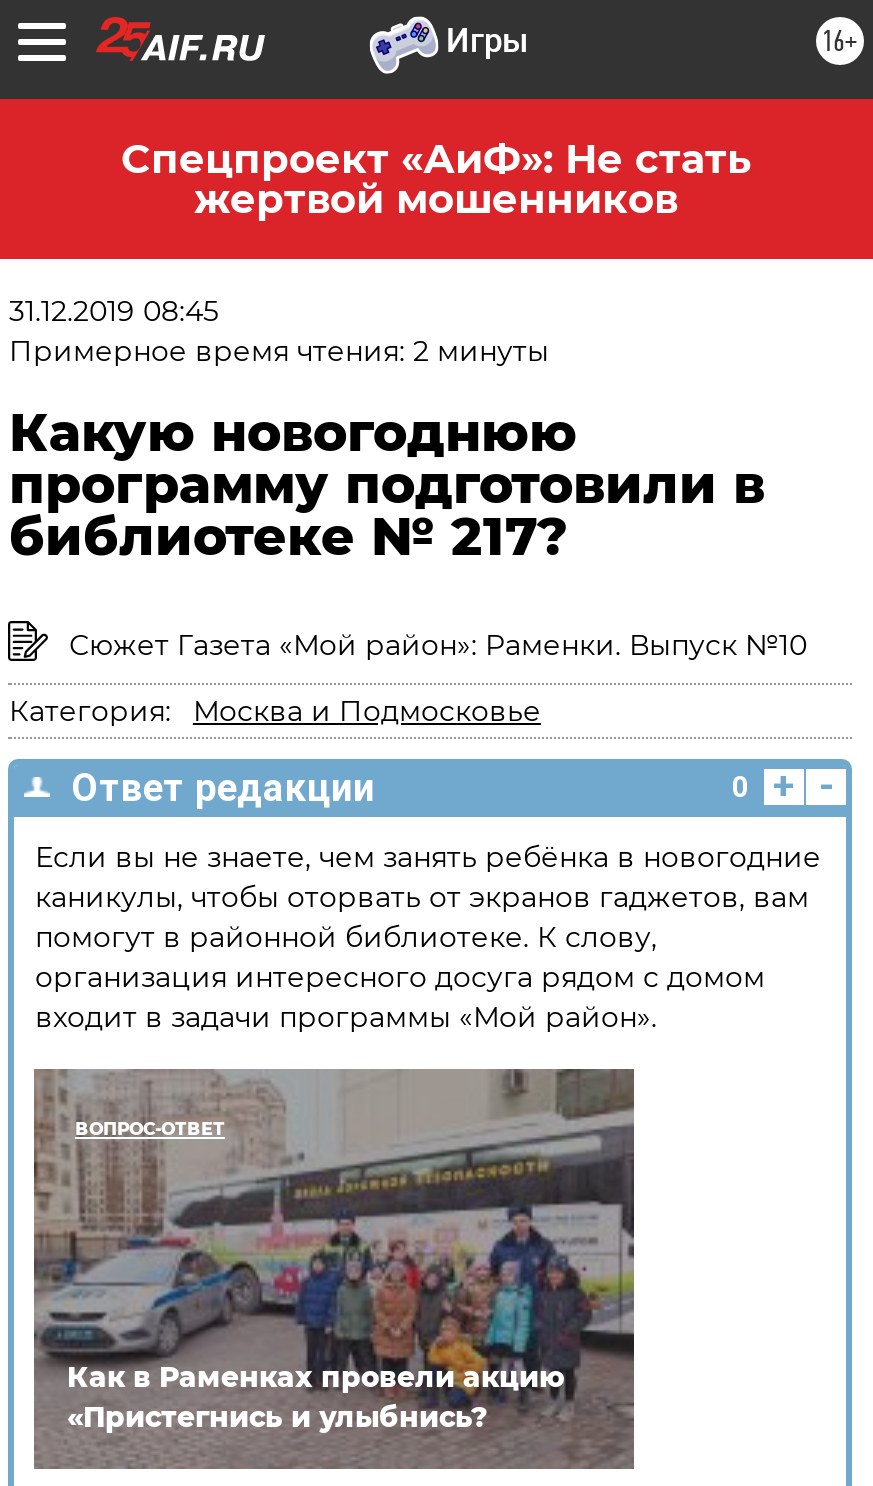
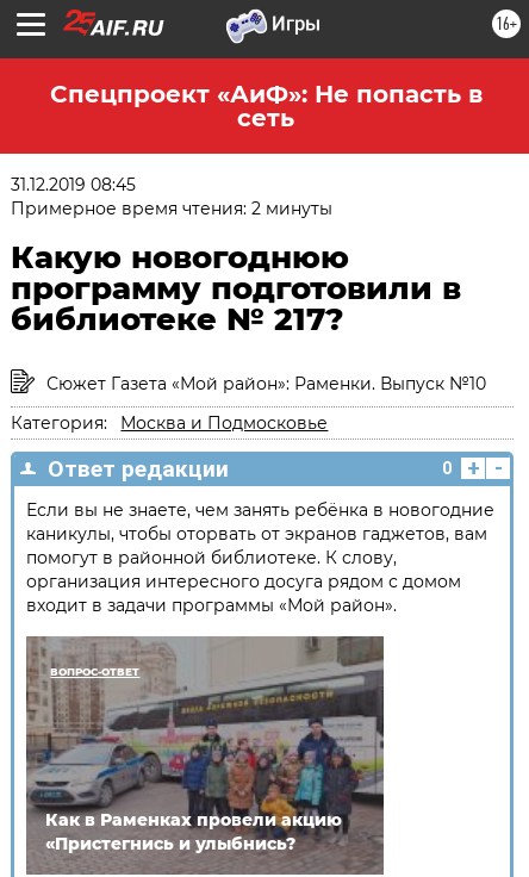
- Спецпроект «АиФ»: Не стать
- жертвой мошенников
+ Спецпроект «АиФ»: Не попасть в
+ сеть
